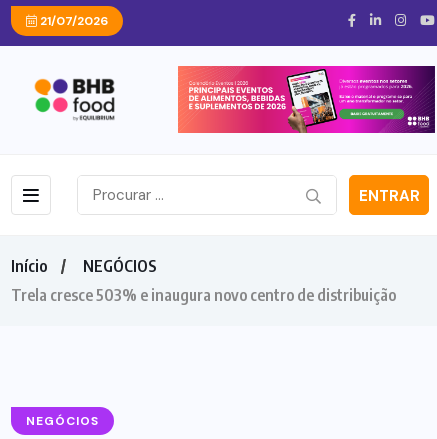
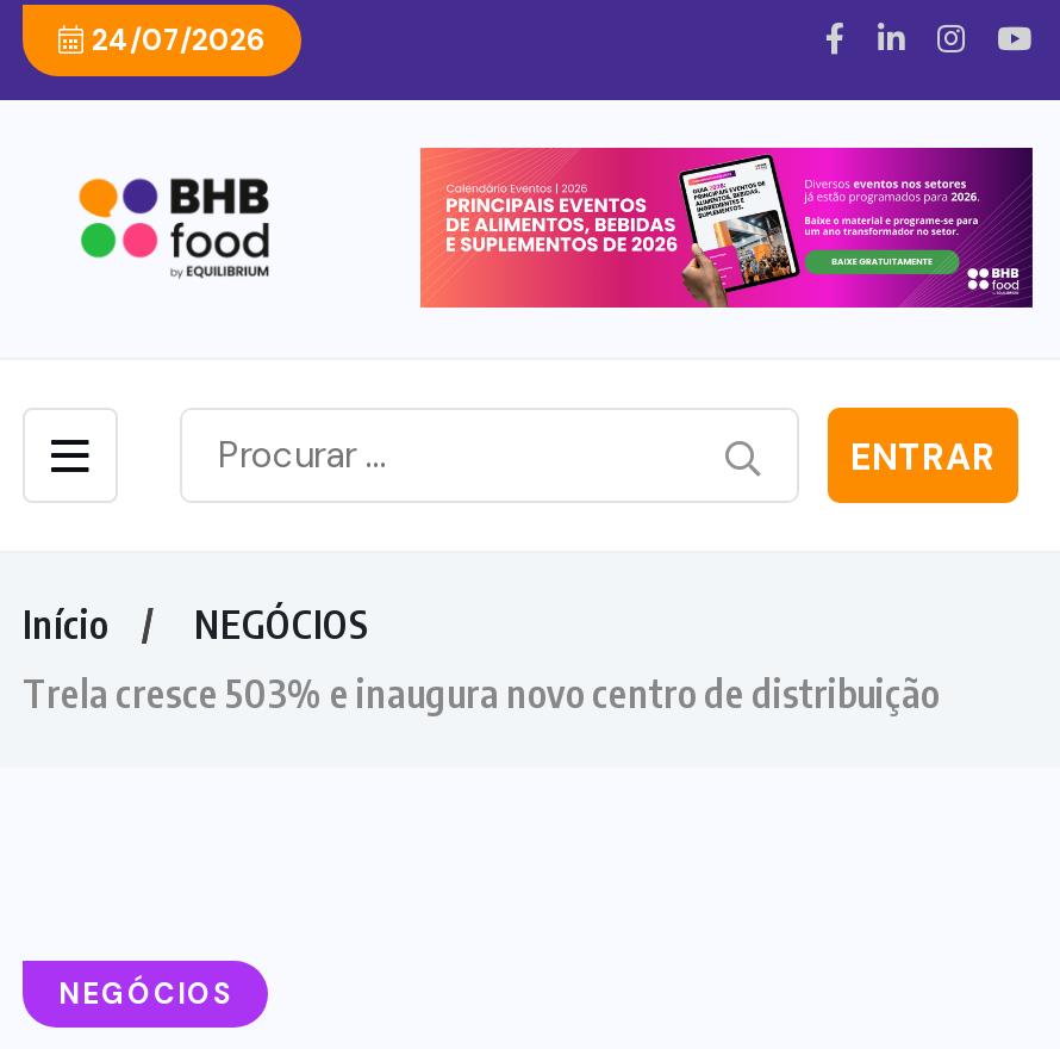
- 21/07/2026
+ 24/07/2026
